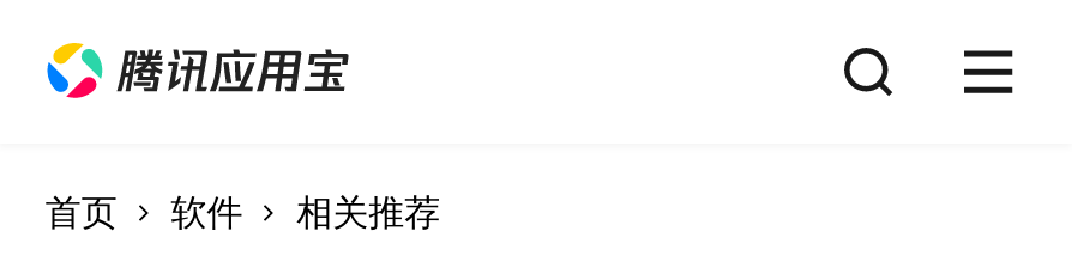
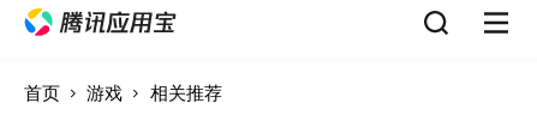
- 软件
+ 游戏
